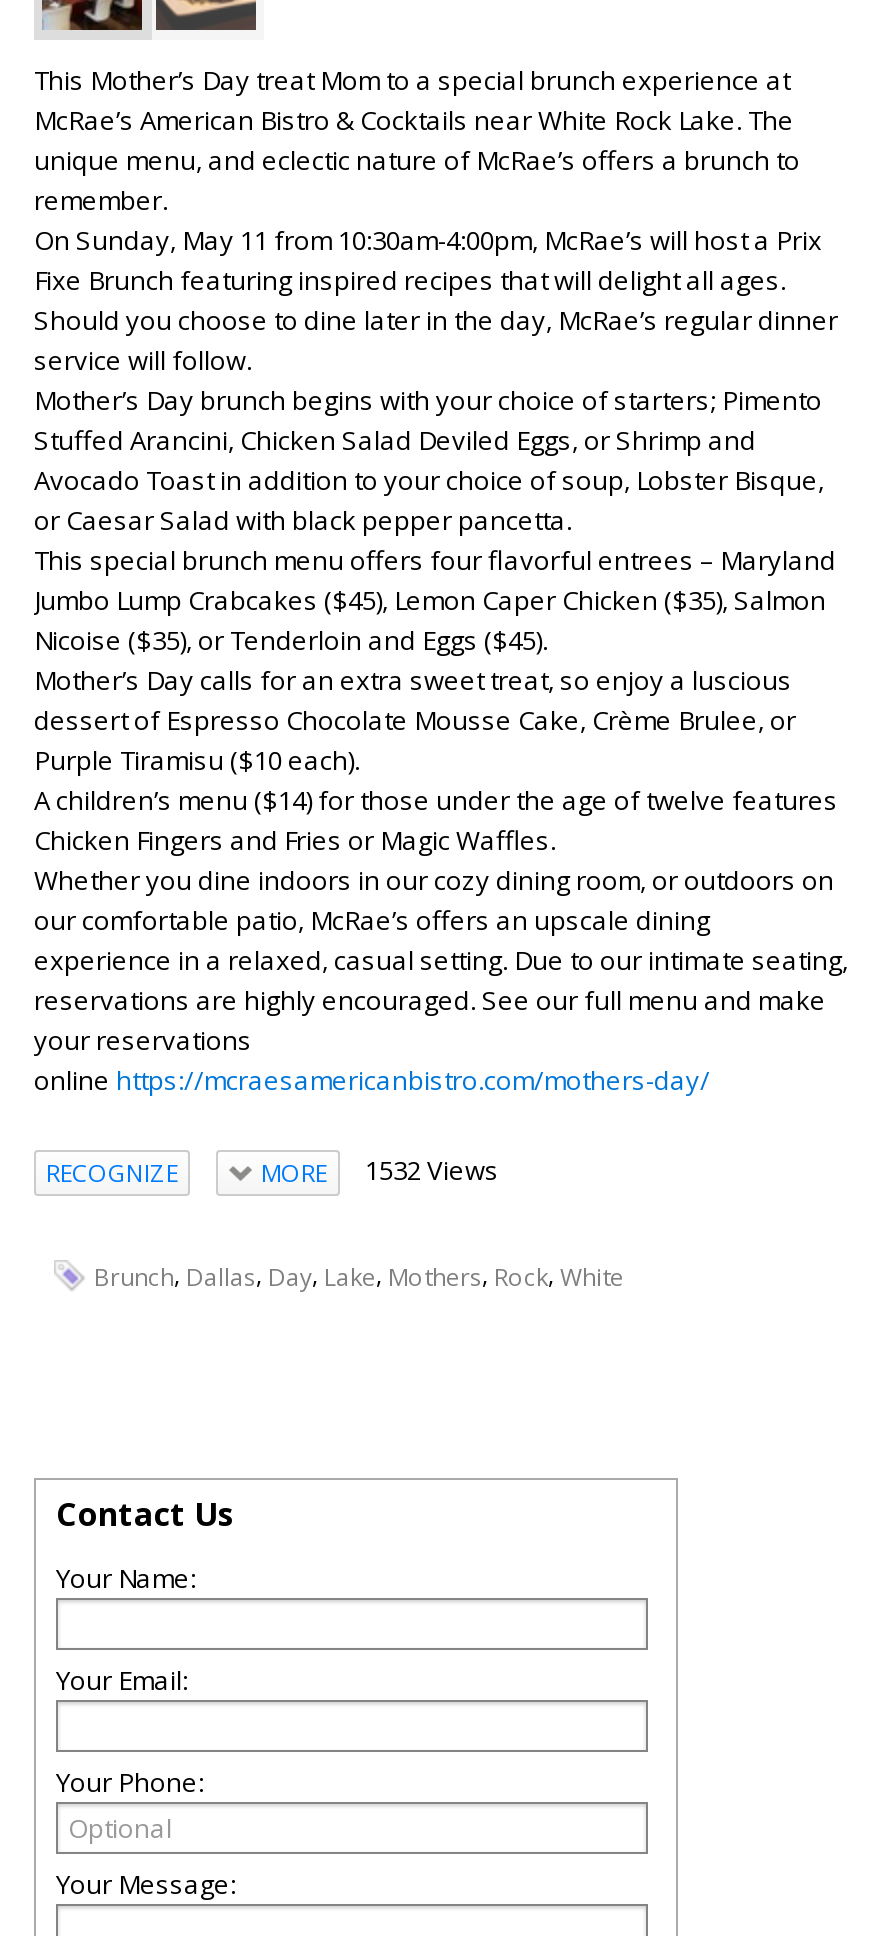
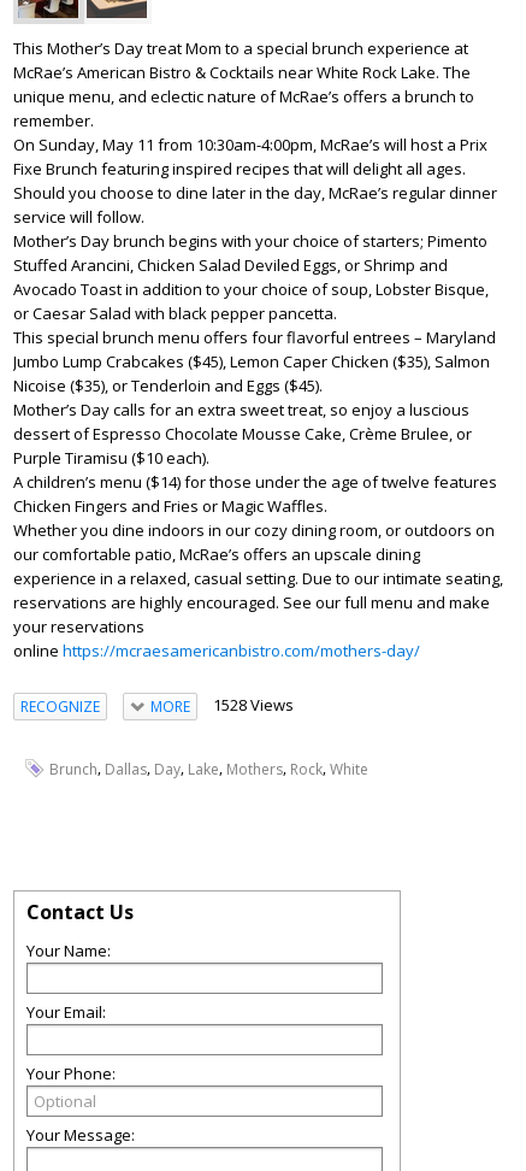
- MORE 1532 Views
+ MORE 1528 Views
